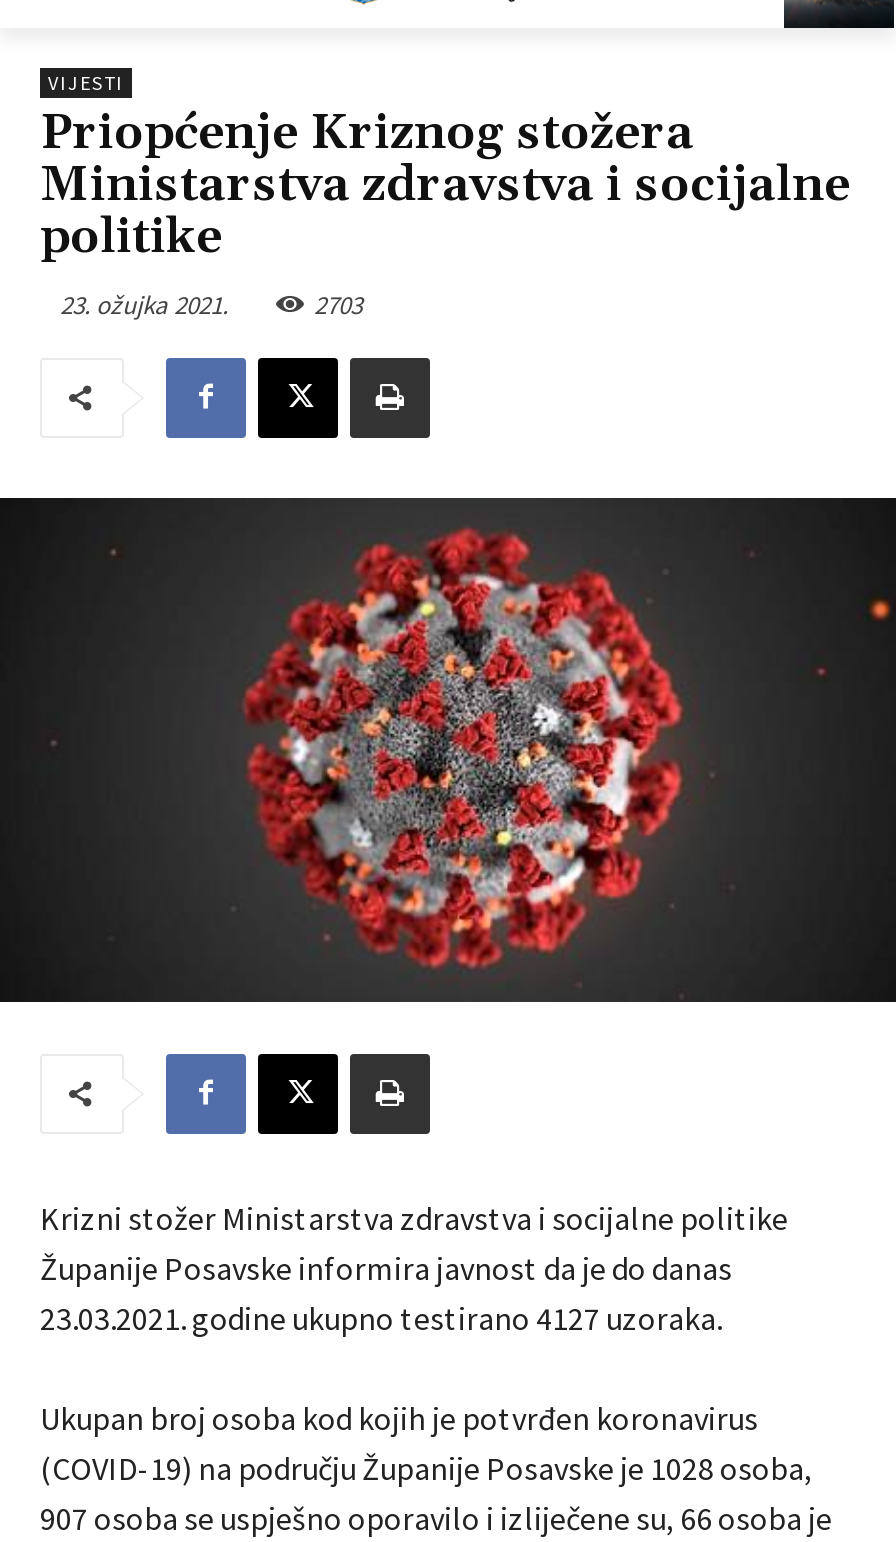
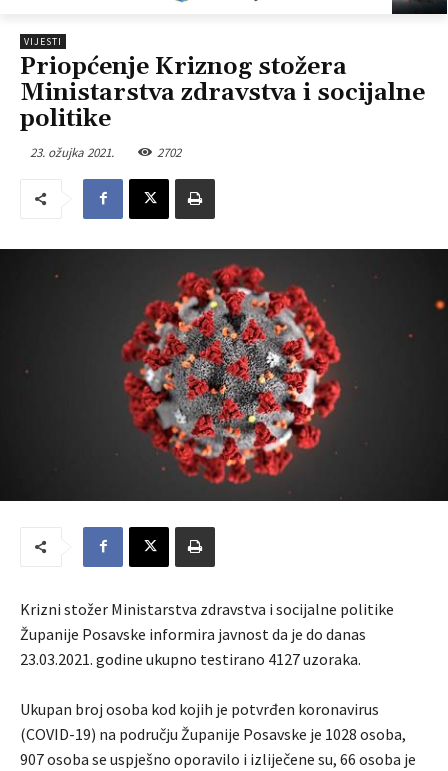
- 2703
+ 2702
